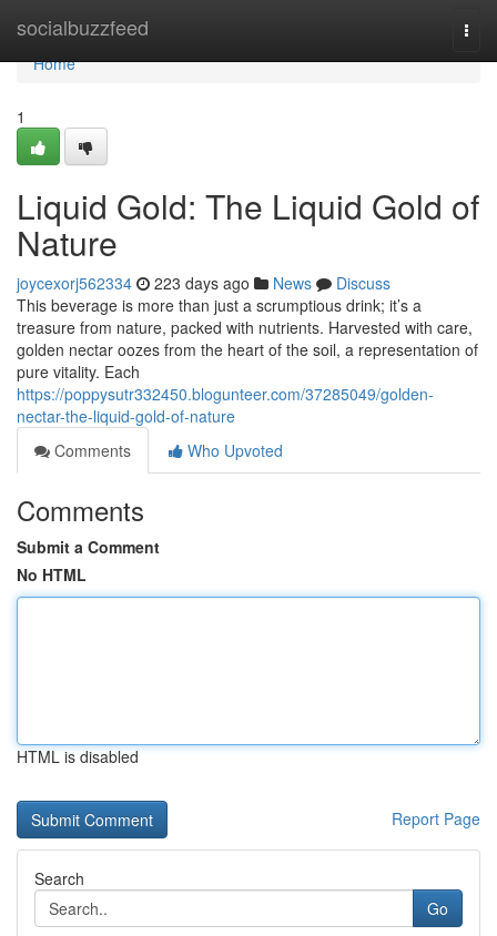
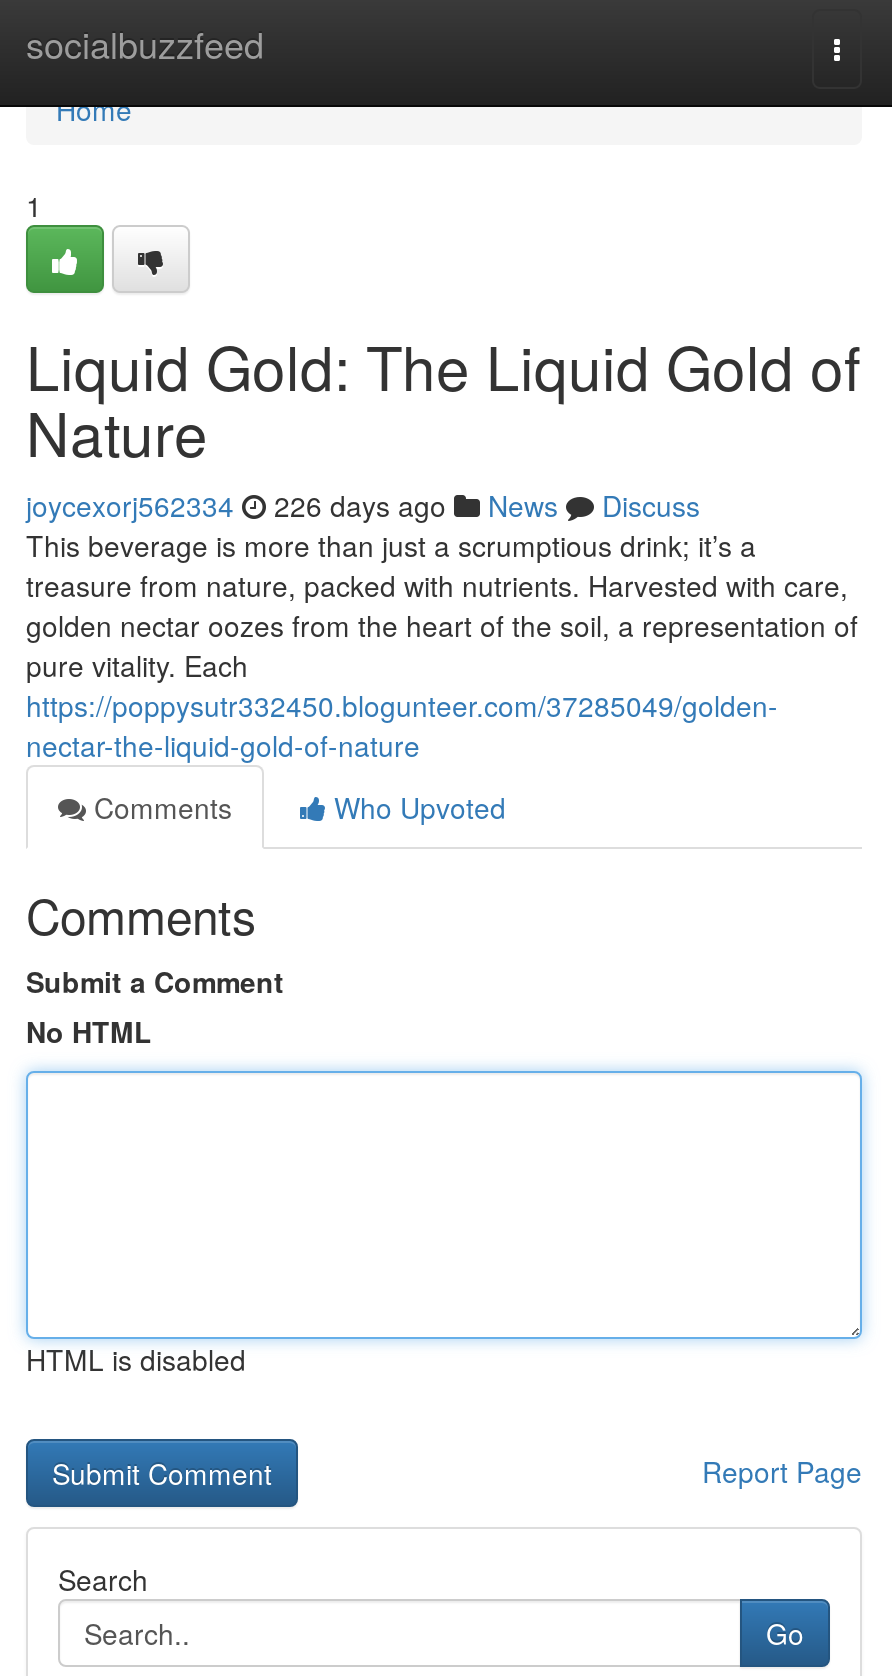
- joycexorj562334 223 days ago News Discuss
+ joycexorj562334 226 days ago News Discuss
